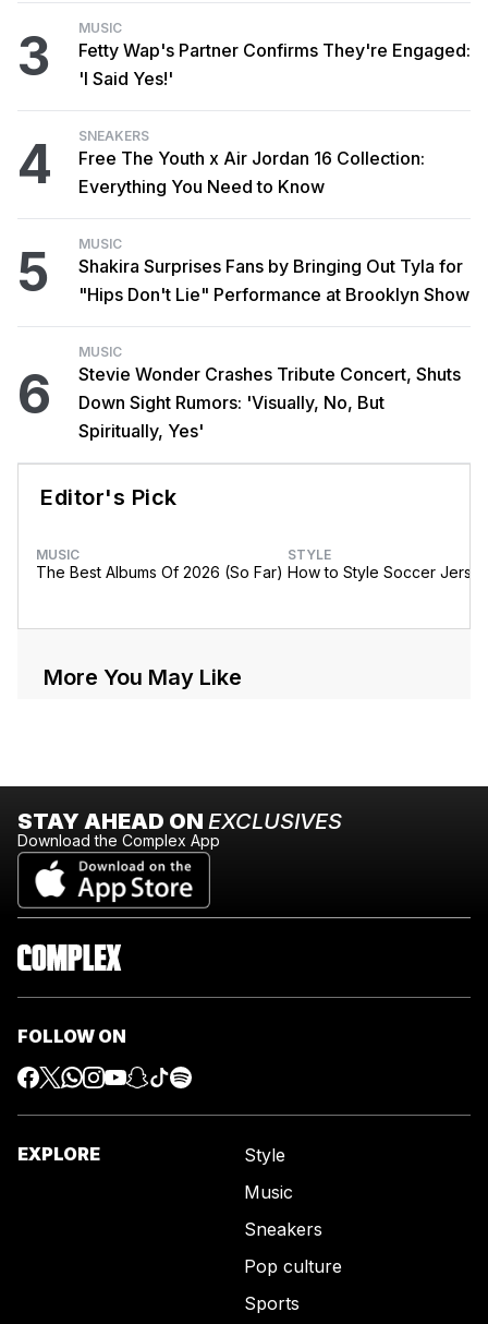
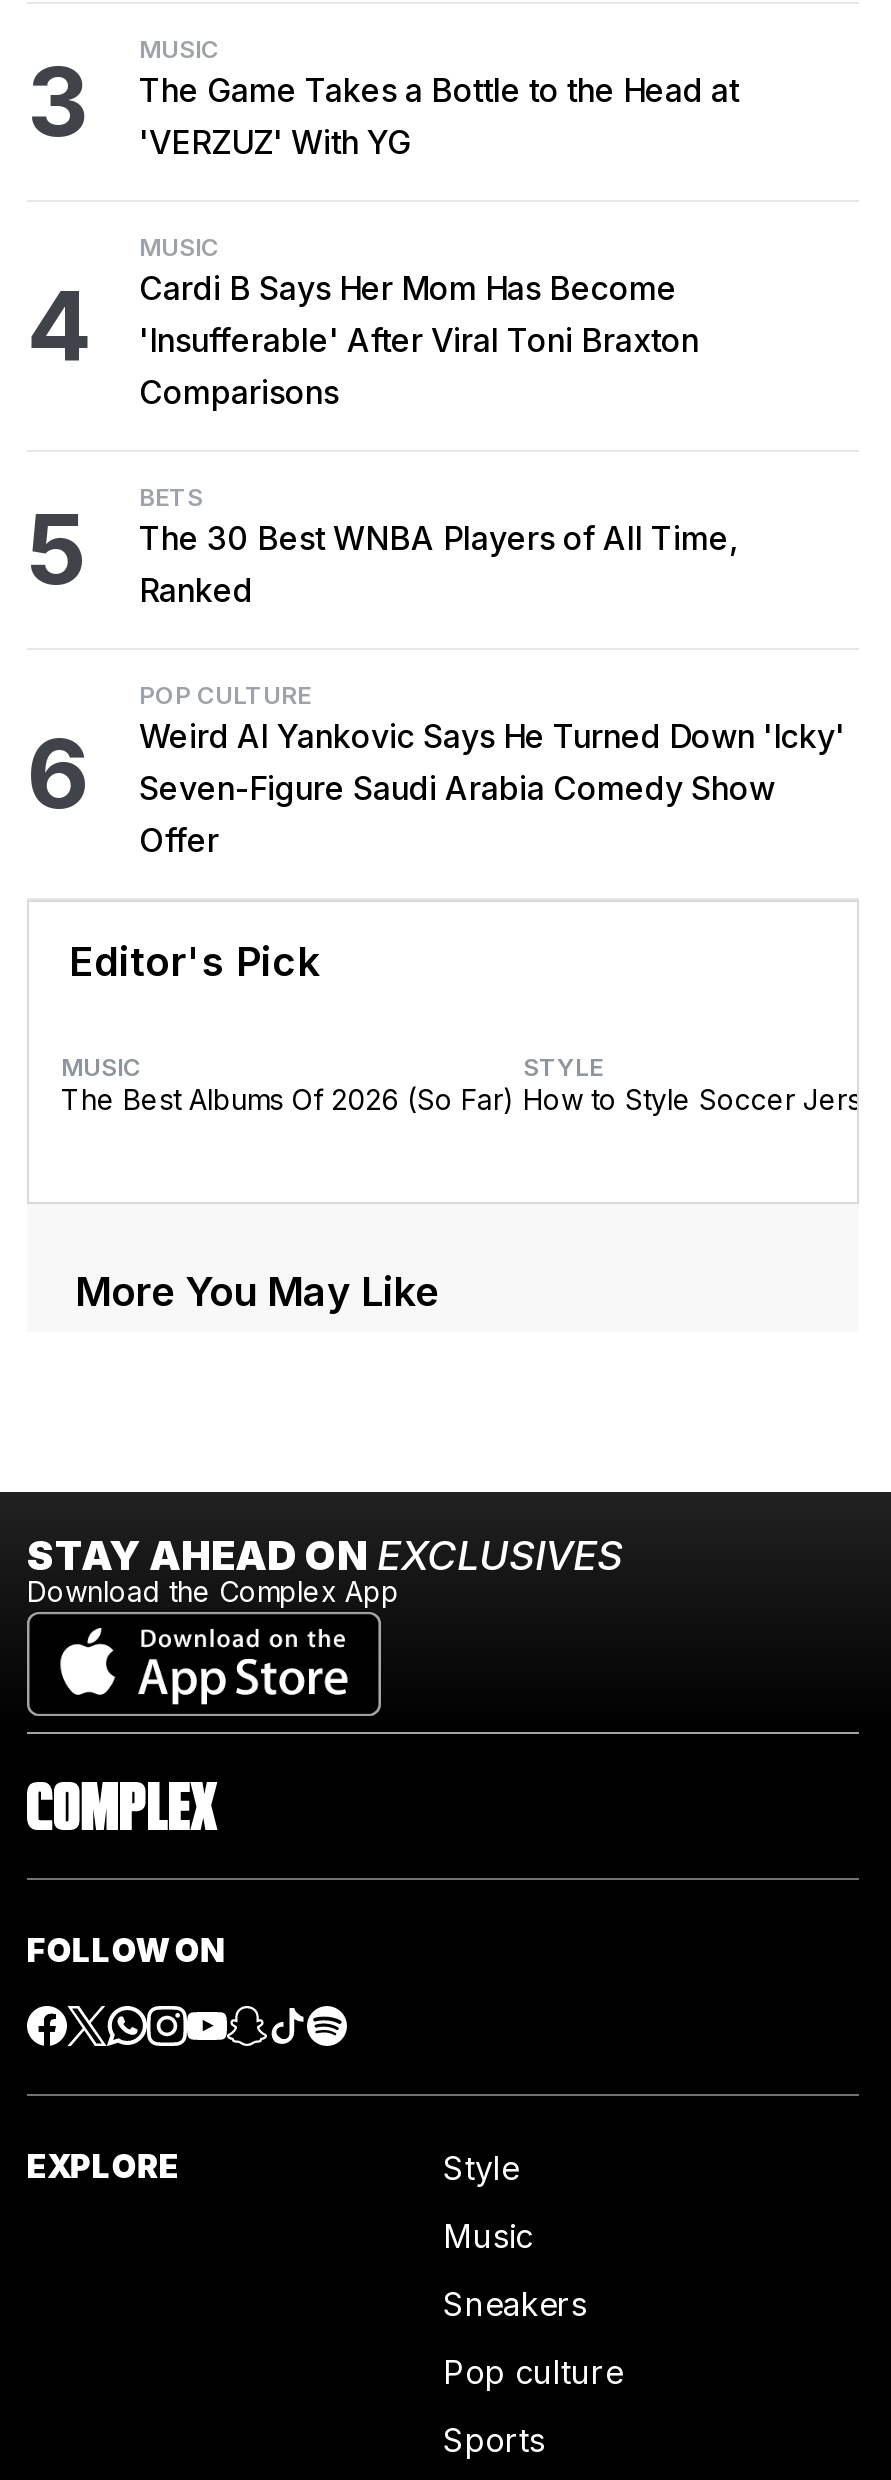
- Fetty Wap's Partner Confirms They're Engaged:
- 'I Said Yes!'
+ The Game Takes a Bottle to the Head at
+ 'VERZUZ' With YG

- SNEAKERS
- Free The Youth x Air Jordan 16 Collection:
- Everything You Need to Know
+ MUSIC
+ Cardi B Says Her Mom Has Become
+ 'Insufferable' After Viral Toni Braxton
+ Comparisons

- MUSIC
- Shakira Surprises Fans by Bringing Out Tyla for
- "Hips Don't Lie" Performance at Brooklyn Show
+ BETS
+ The 30 Best WNBA Players of All Time,
+ Ranked

- MUSIC
- Stevie Wonder Crashes Tribute Concert, Shuts
- Down Sight Rumors: 'Visually, No, But
- Spiritually, Yes'
+ POP CULTURE
+ Weird Al Yankovic Says He Turned Down 'Icky'
+ Seven-Figure Saudi Arabia Comedy Show
+ Offer
